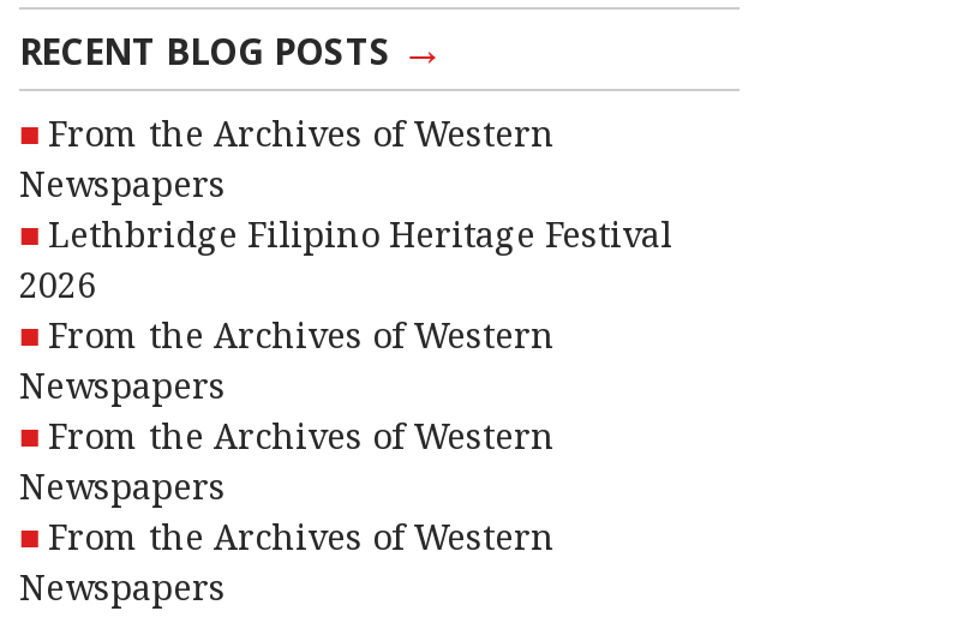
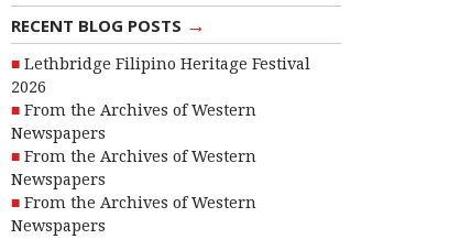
- From the Archives of Western
- Newspapers
